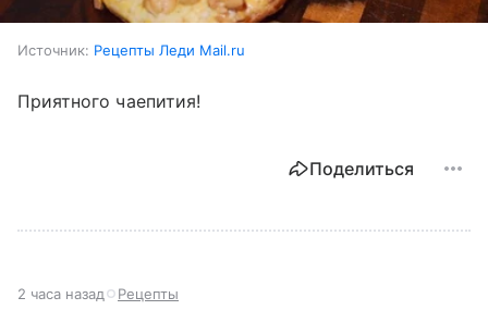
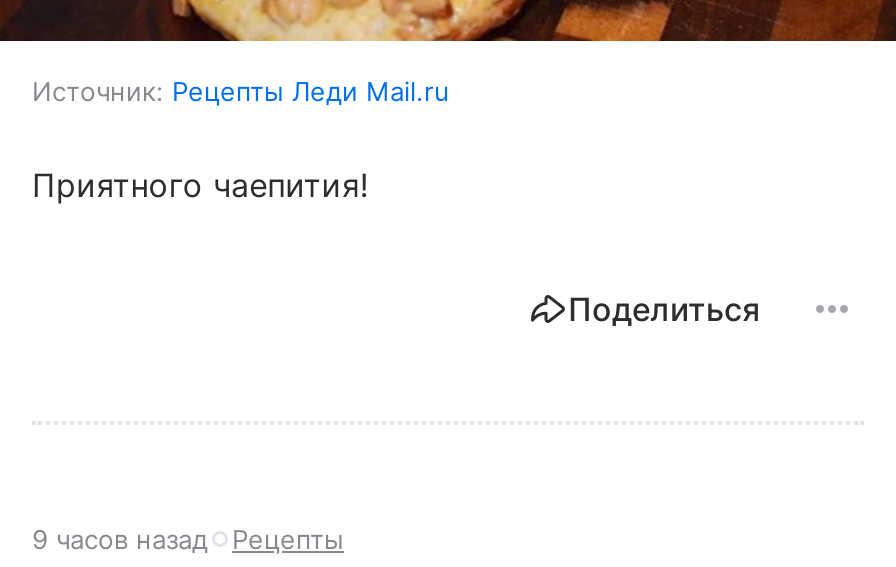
- 2 часа назад Рецепты
+ 9 часов назад Рецепты
